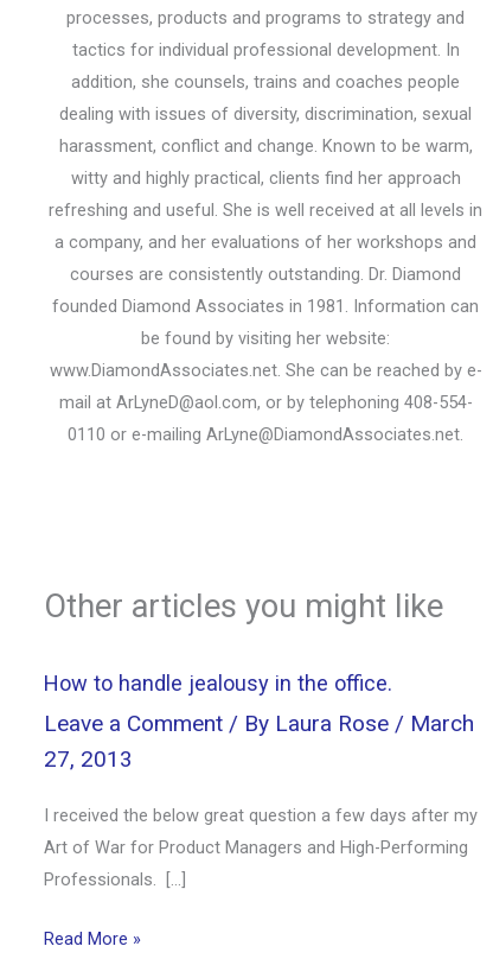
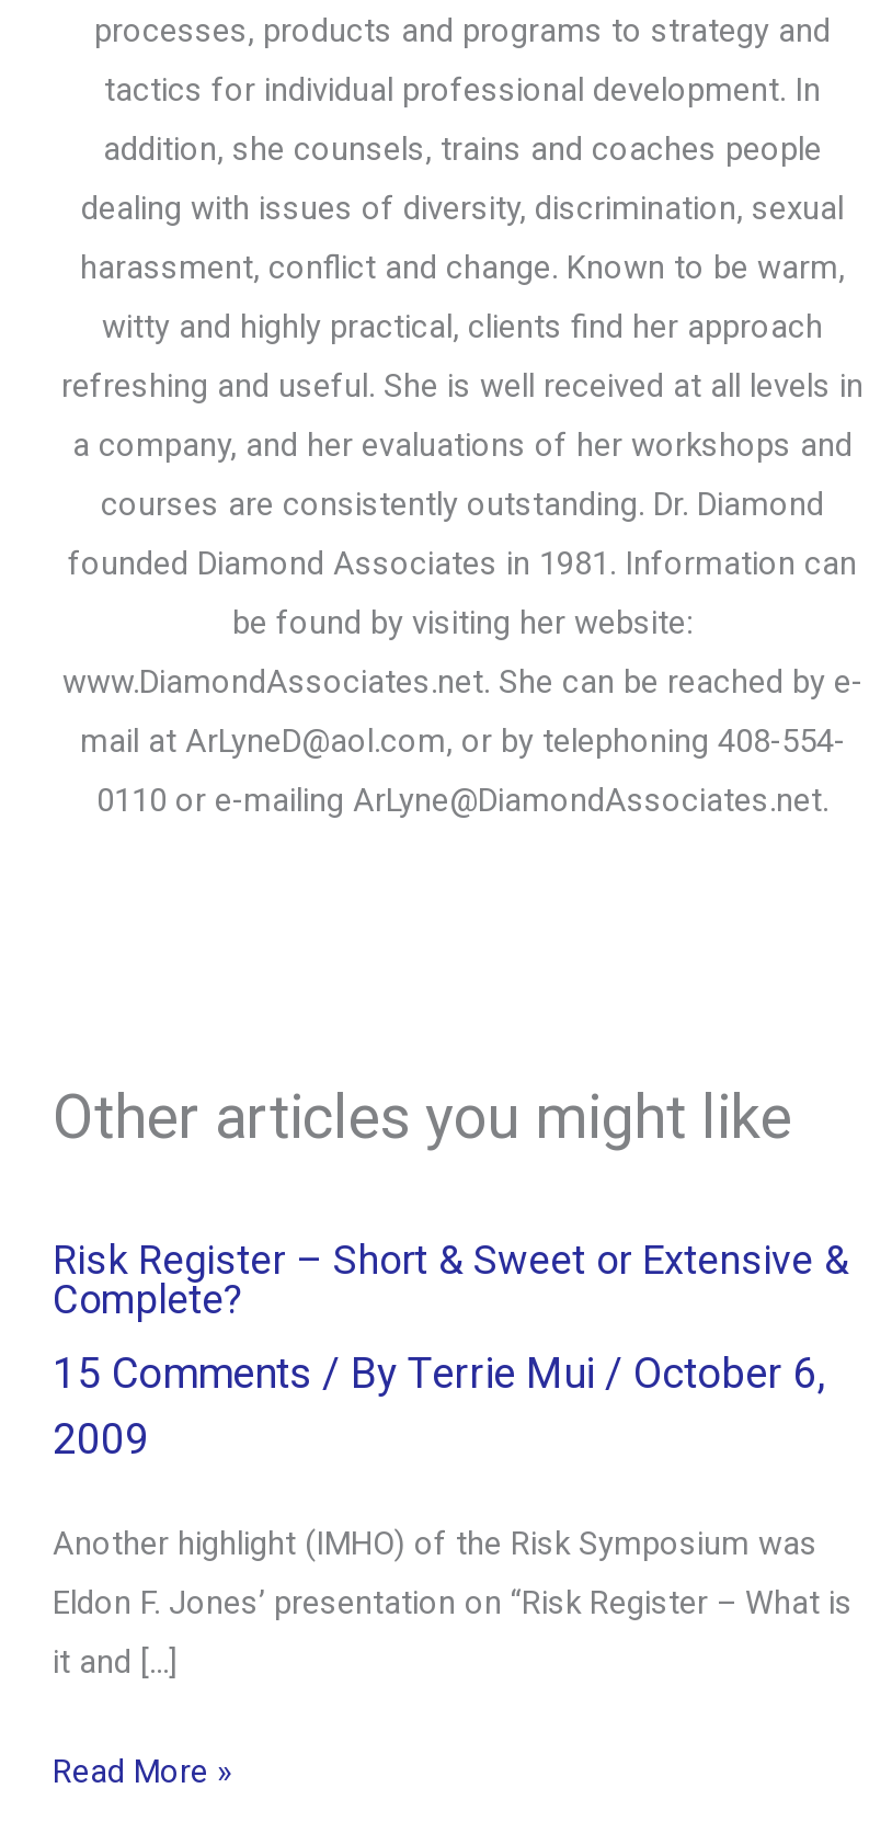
- How to handle jealousy in the office.
+ Risk Register – Short & Sweet or Extensive &
+ Complete?

- Leave a Comment / By Laura Rose / March
- 27, 2013
+ 15 Comments / By Terrie Mui / October 6,
+ 2009

- I received the below great question a few days after my
+ Another highlight (IMHO) of the Risk Symposium was

- Art of War for Product Managers and High-Performing
+ Eldon F. Jones’ presentation on “Risk Register – What is

- Professionals. […]
+ it and […]
